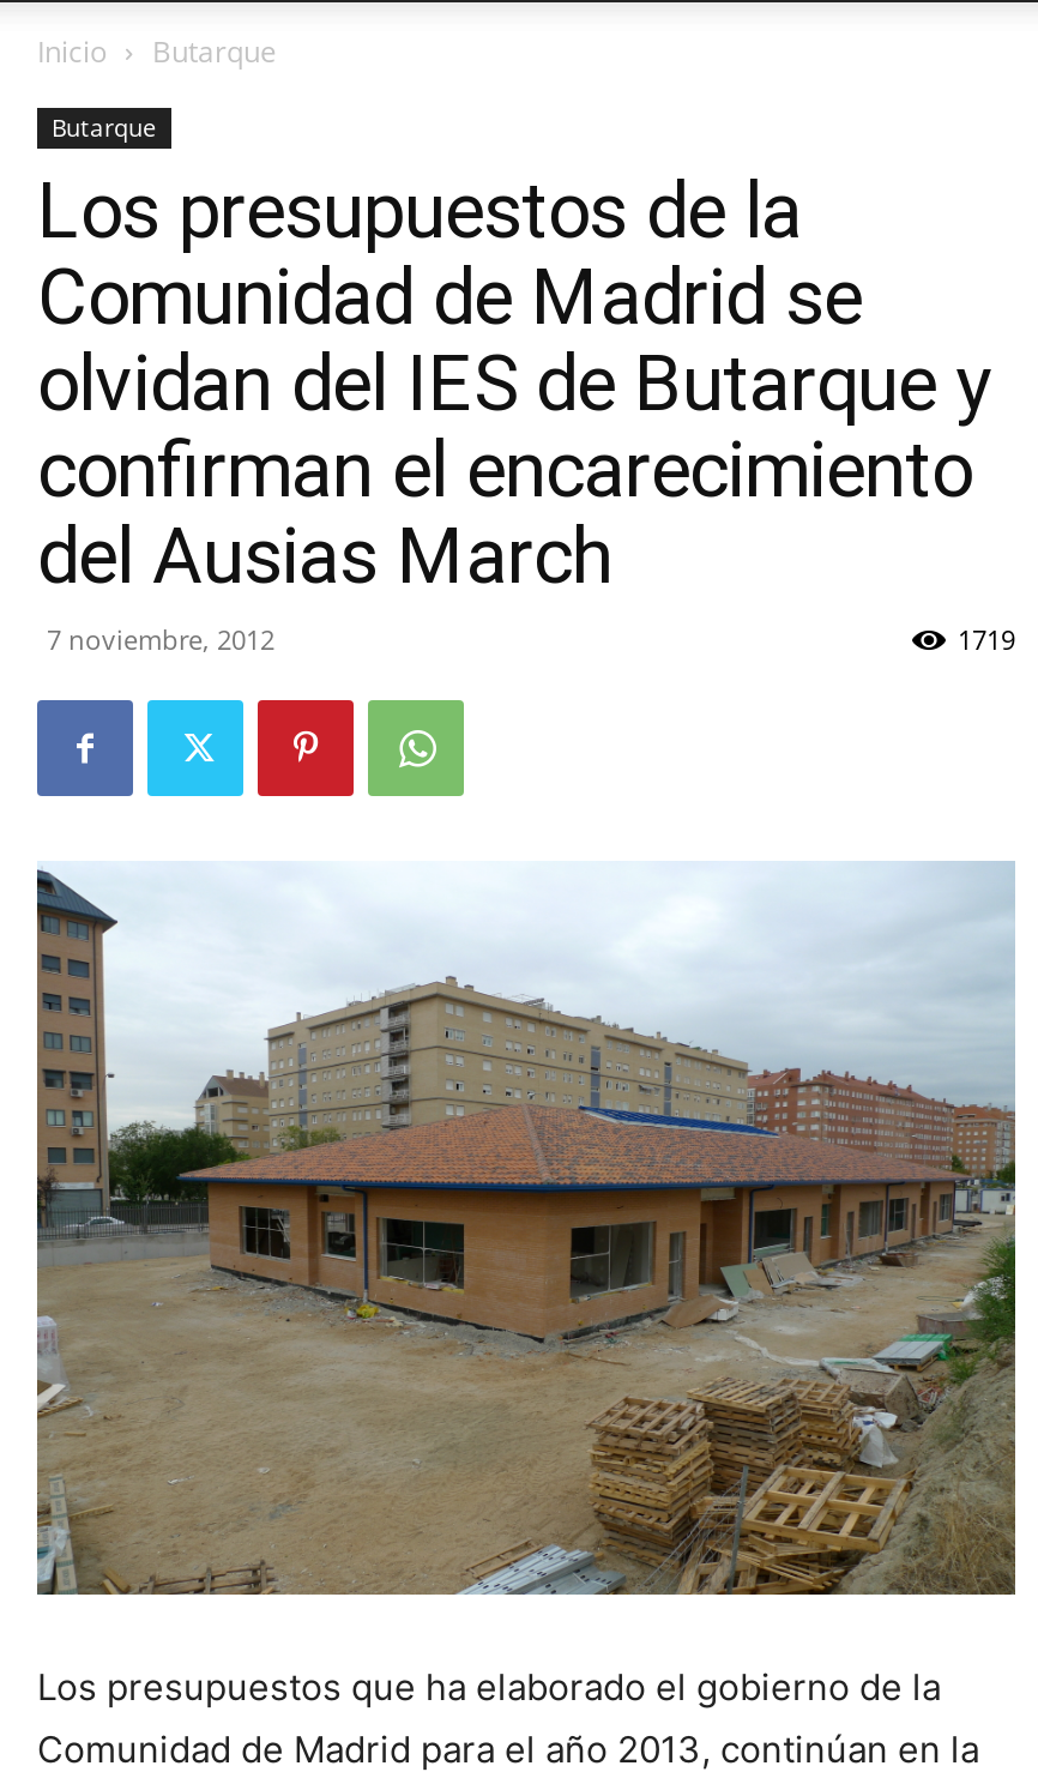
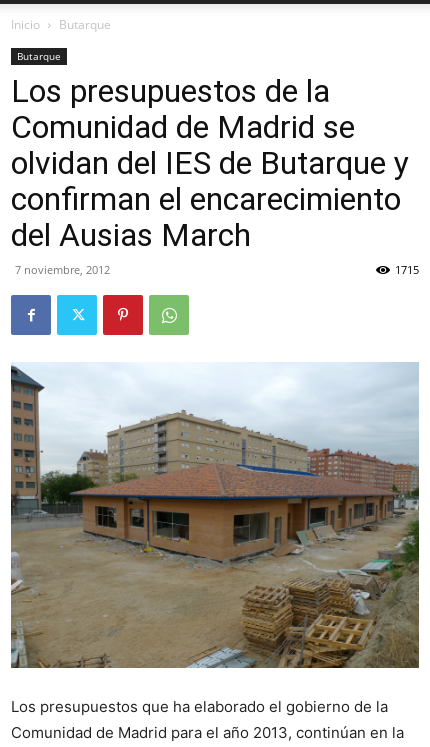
- 1719
+ 1715
